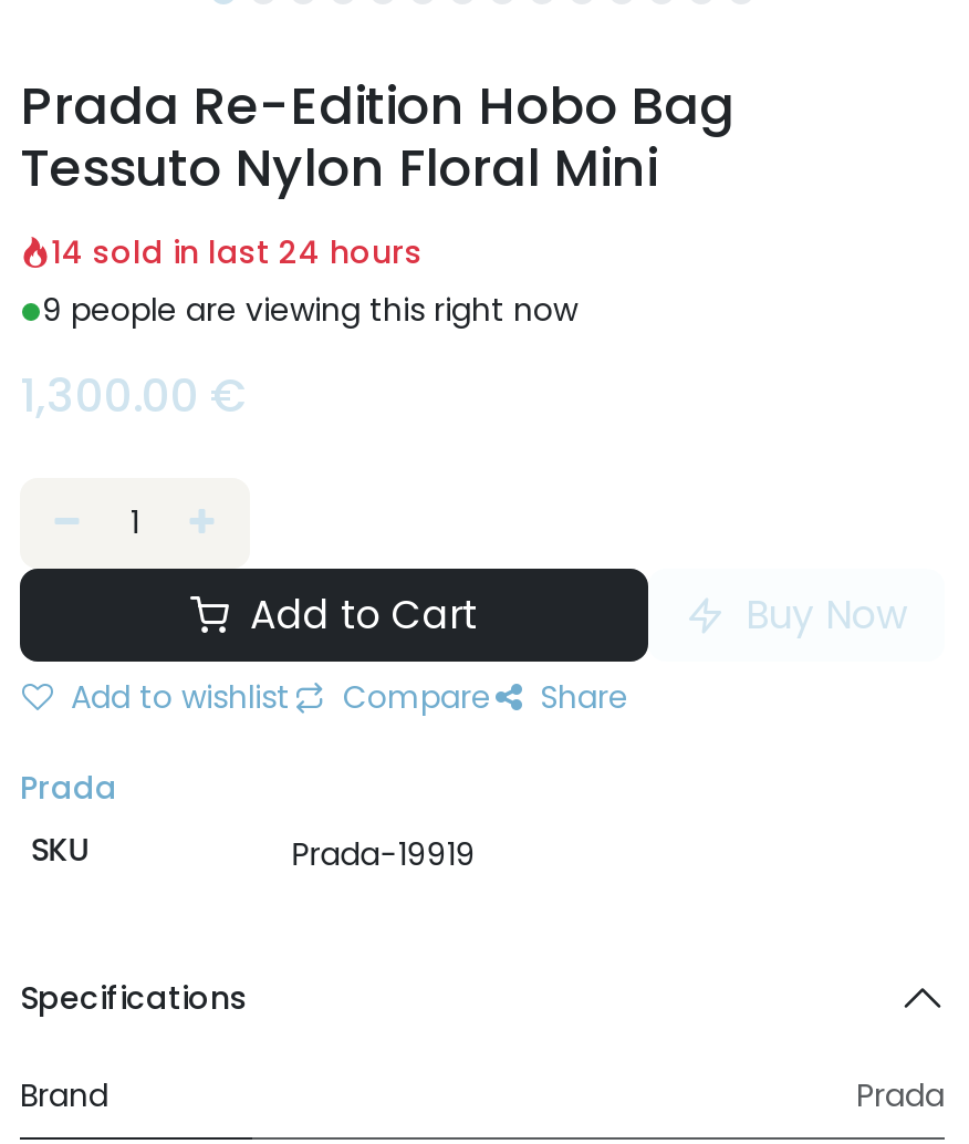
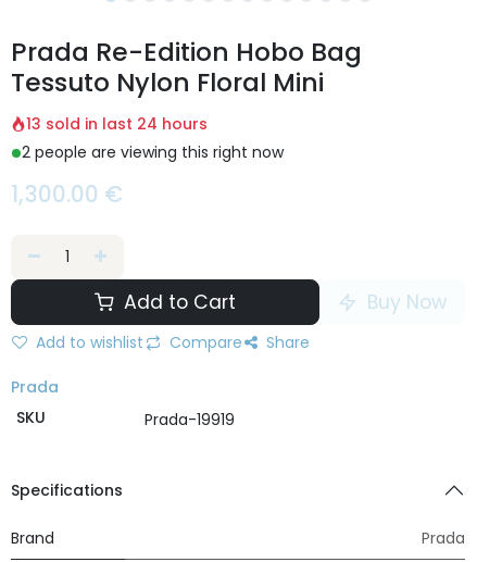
- 14 sold in last 24 hours
+ 13 sold in last 24 hours

- 9 people are viewing this right now
+ 2 people are viewing this right now
